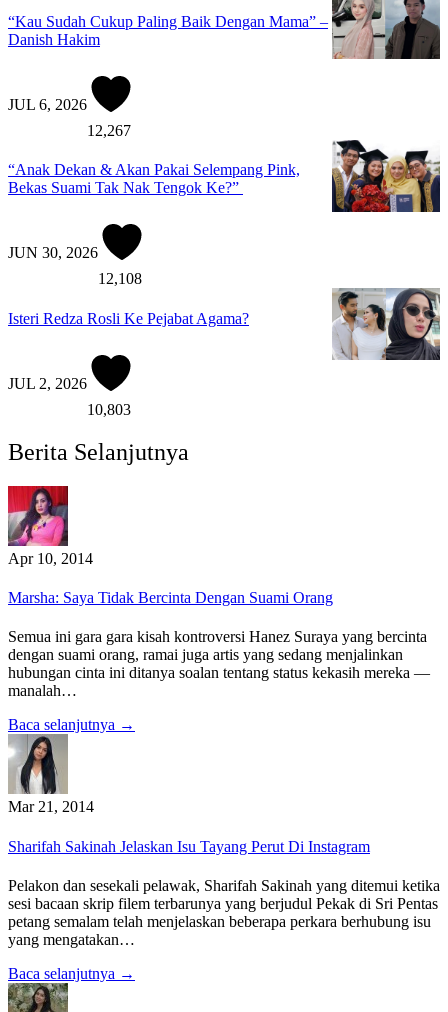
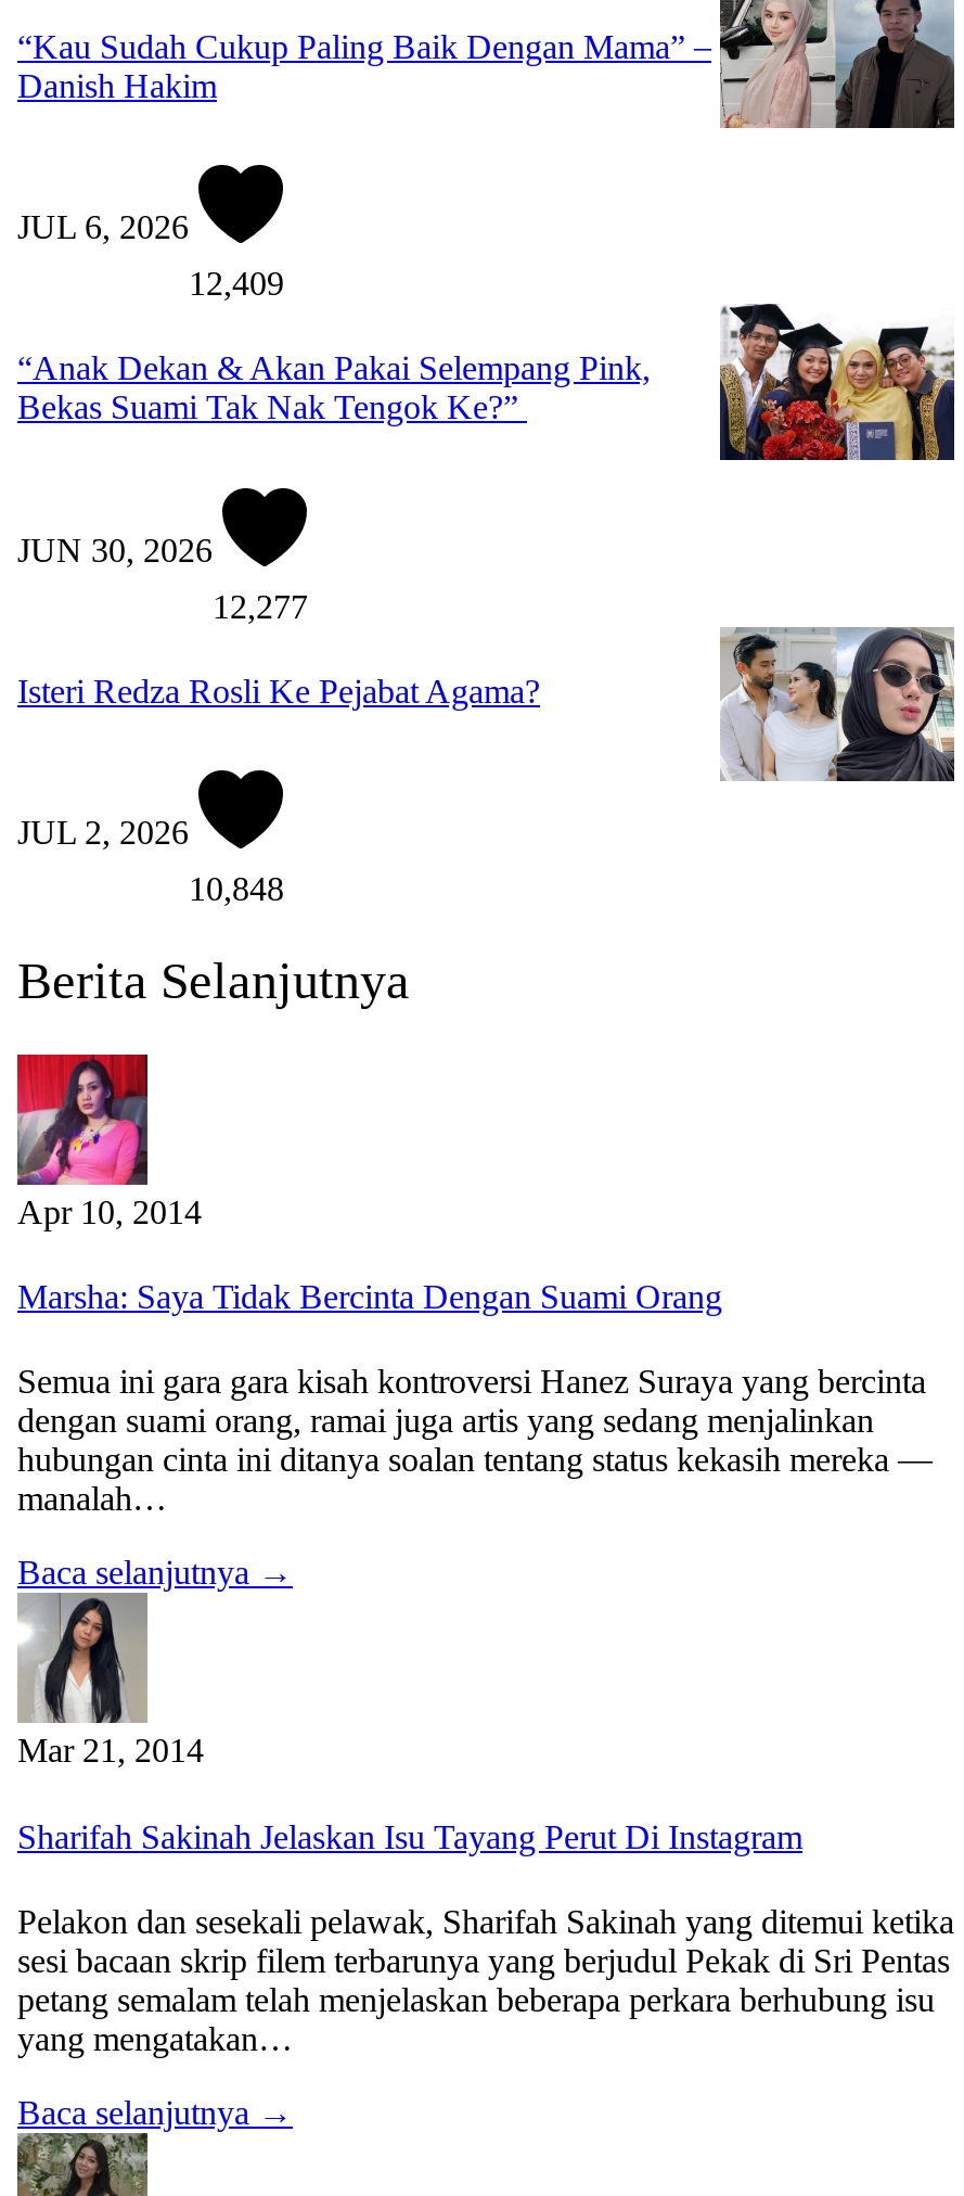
- 12,267
+ 12,409

- 12,108
+ 12,277

- 10,803
+ 10,848
